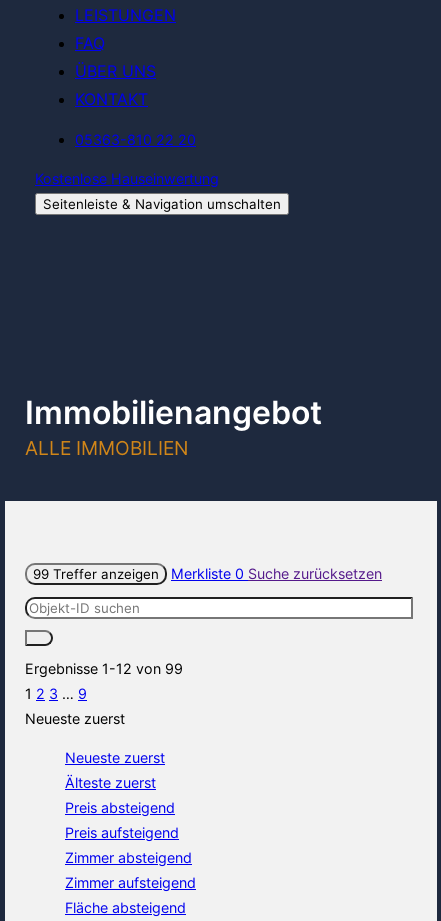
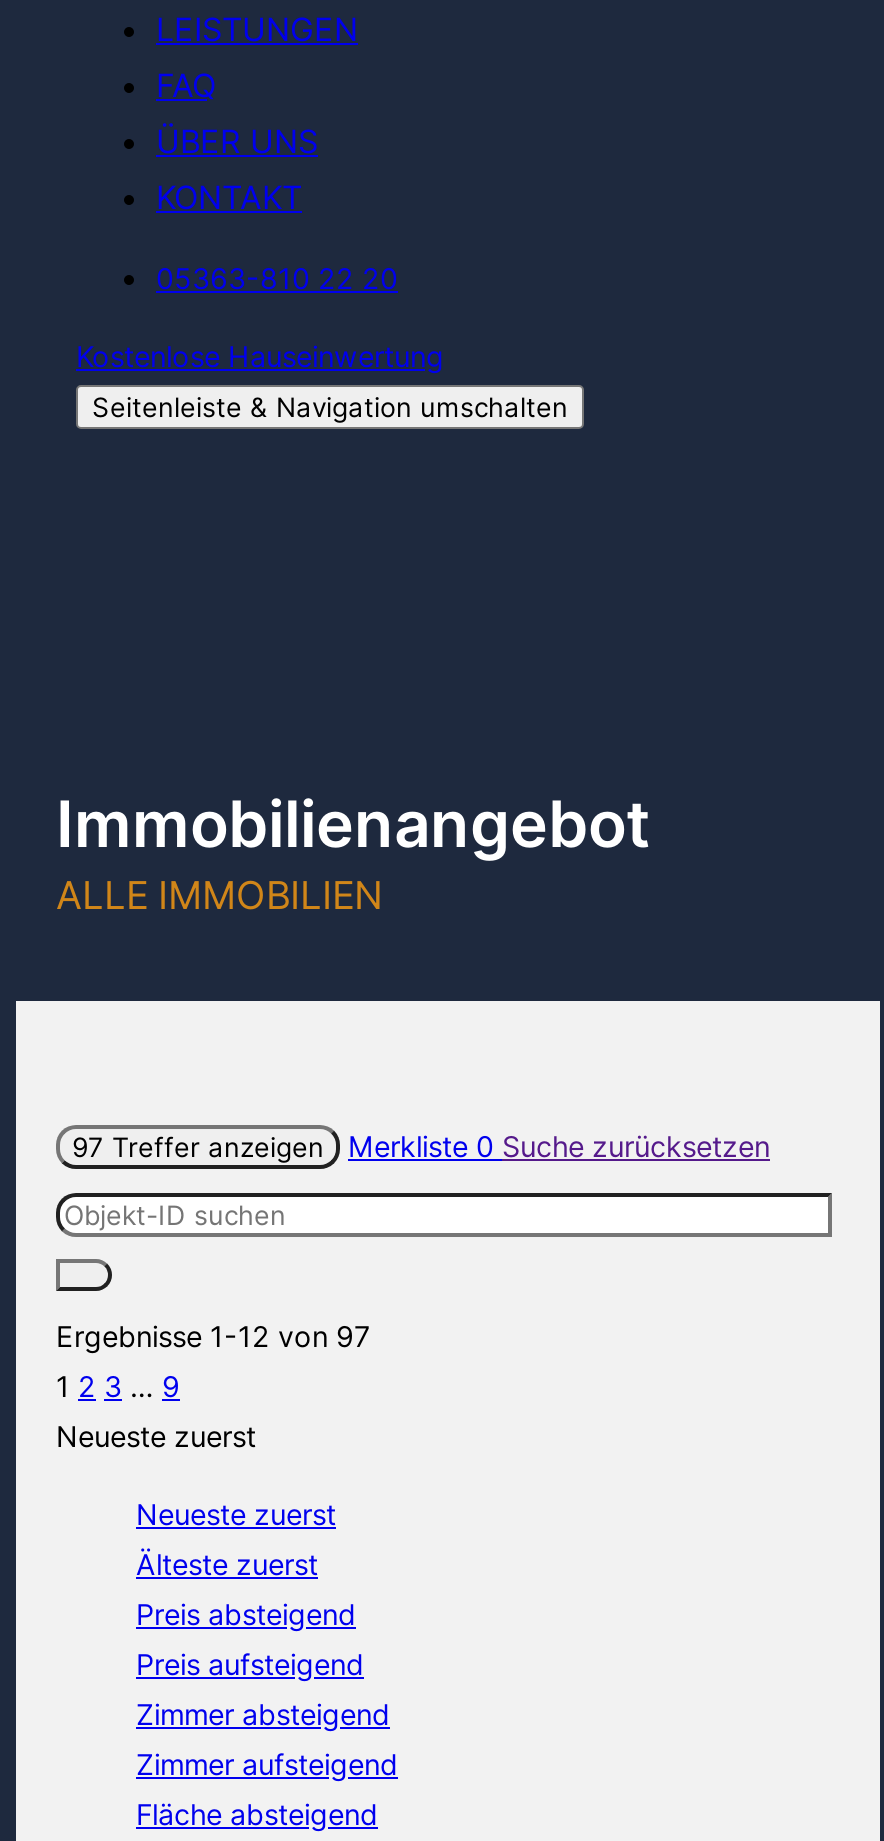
- 99 Treffer anzeigen
+ 97 Treffer anzeigen

- Ergebnisse 1-12 von 99
+ Ergebnisse 1-12 von 97
